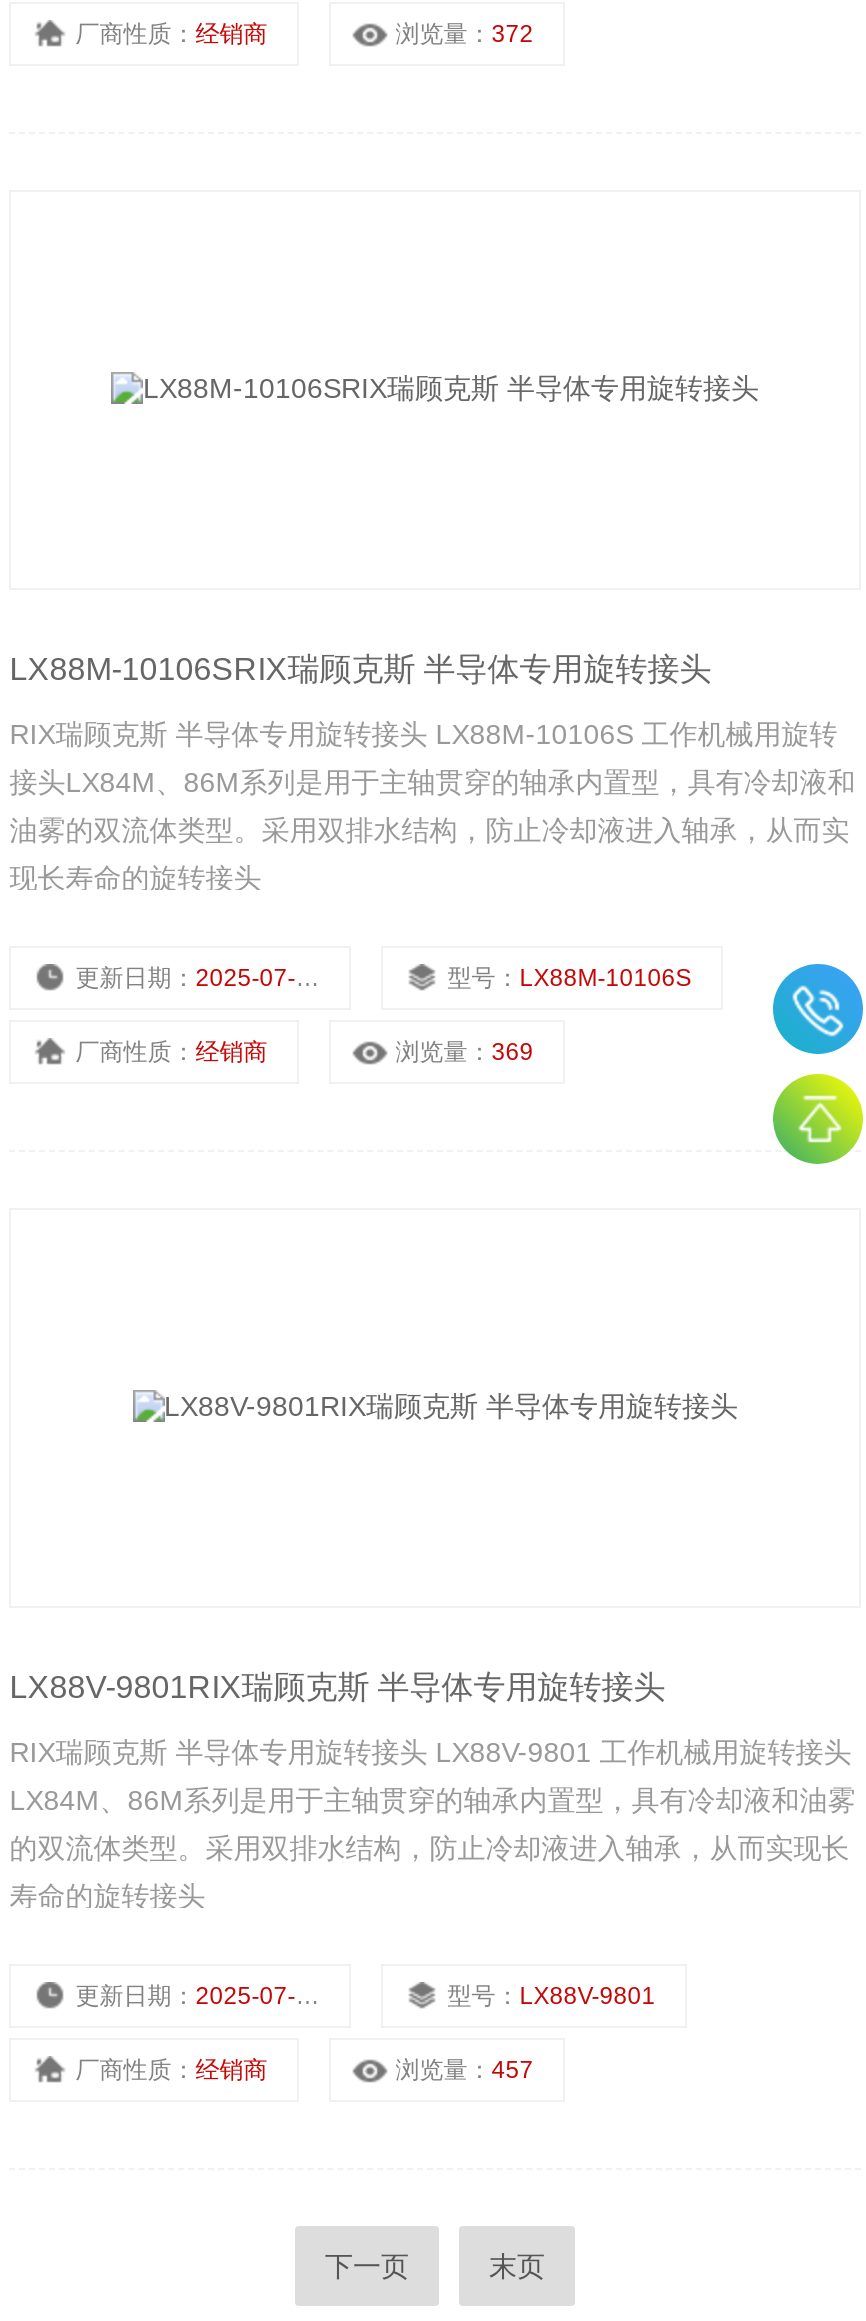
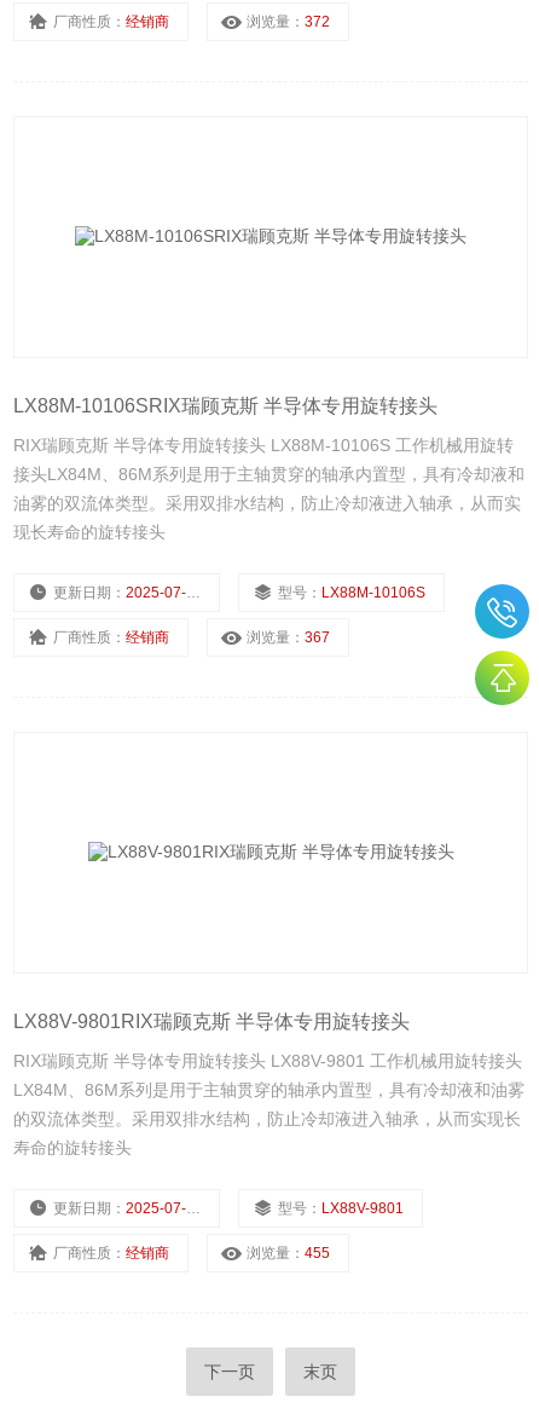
- 浏览量：369
+ 浏览量：367

- 浏览量：457
+ 浏览量：455
